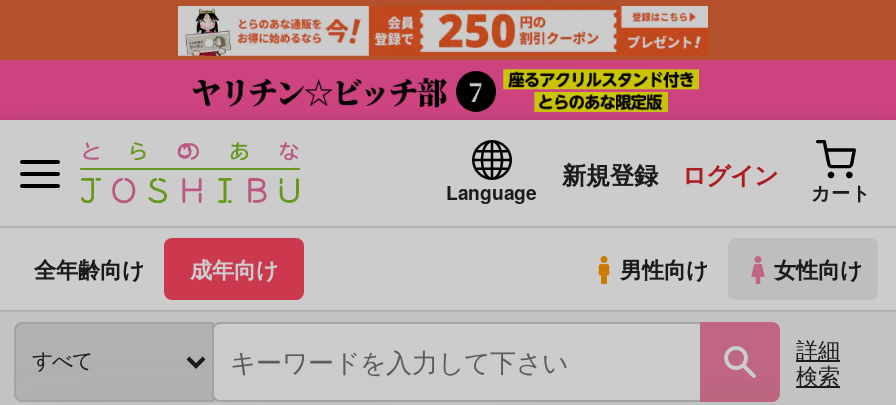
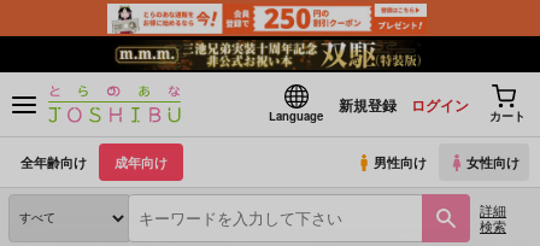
- [image]
+ [image]
